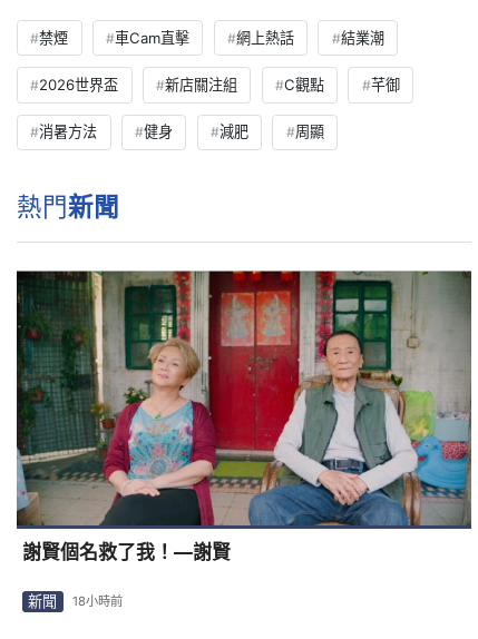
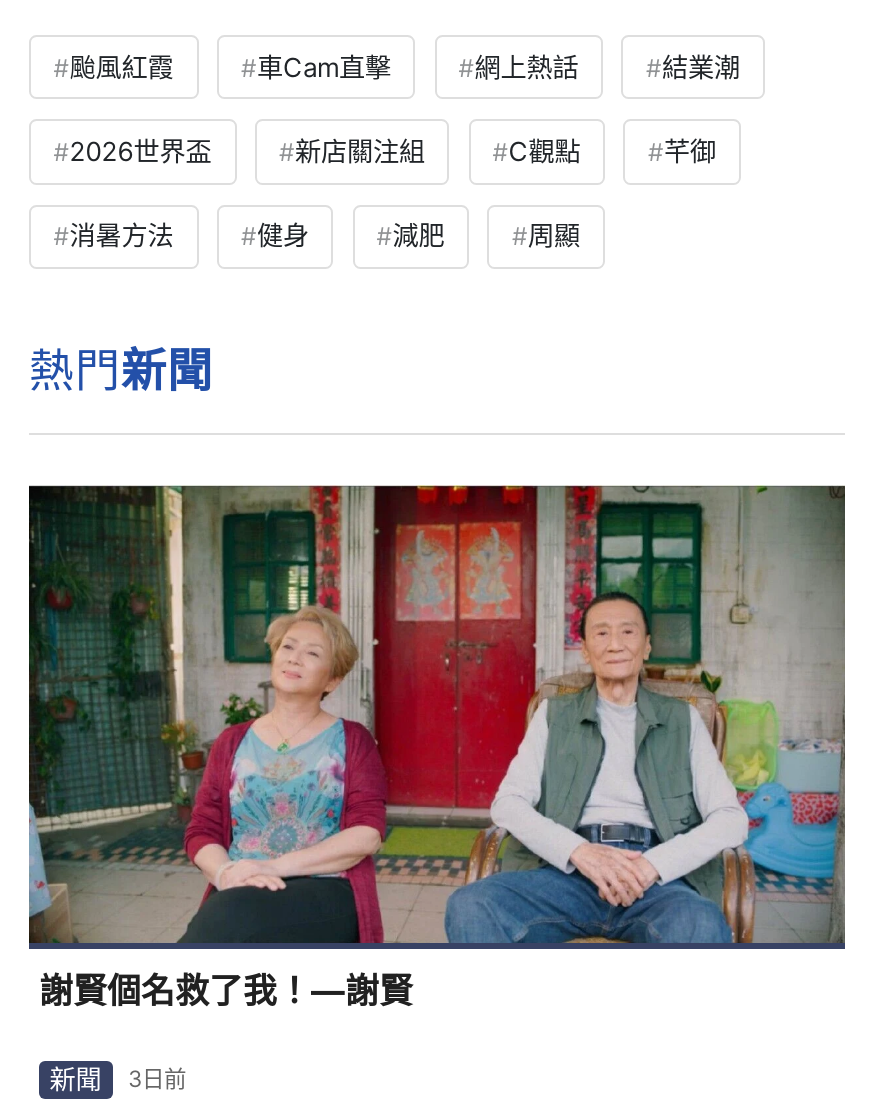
- 禁煙
+ 颱風紅霞

- 新聞 18小時前
+ 新聞 3日前
